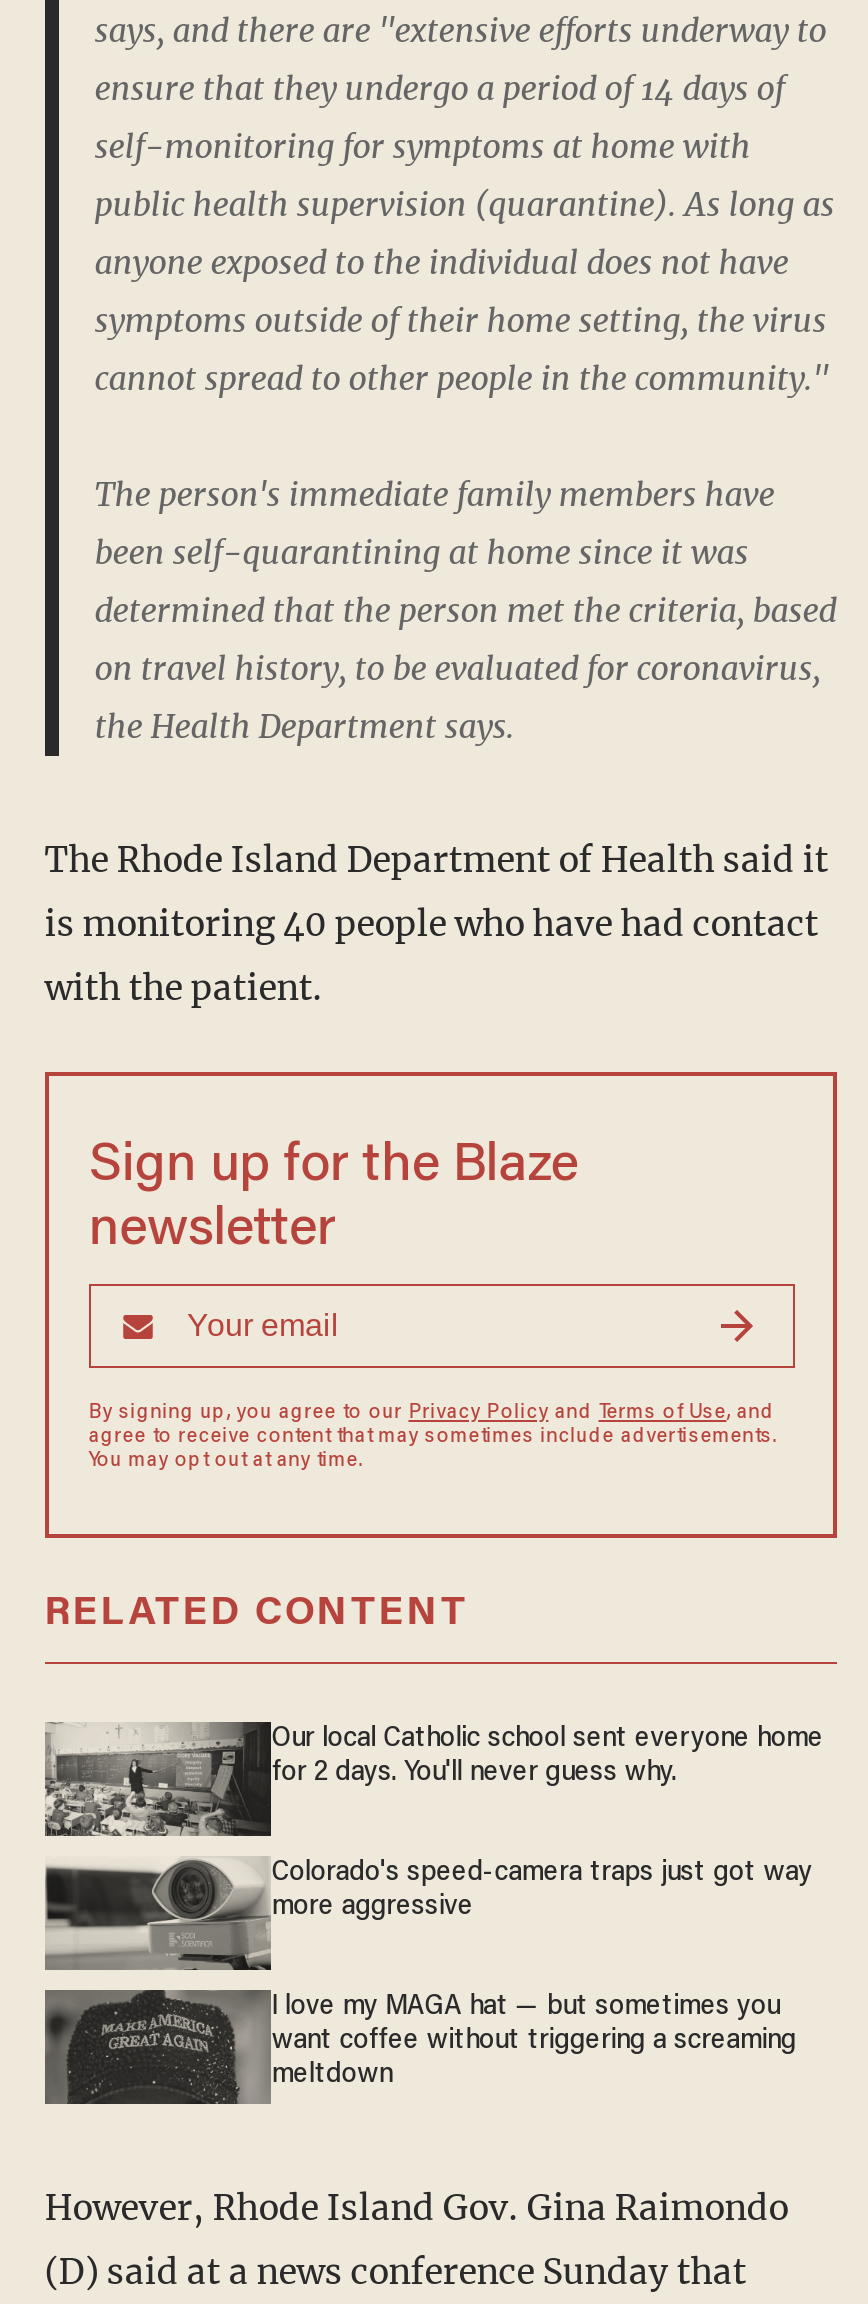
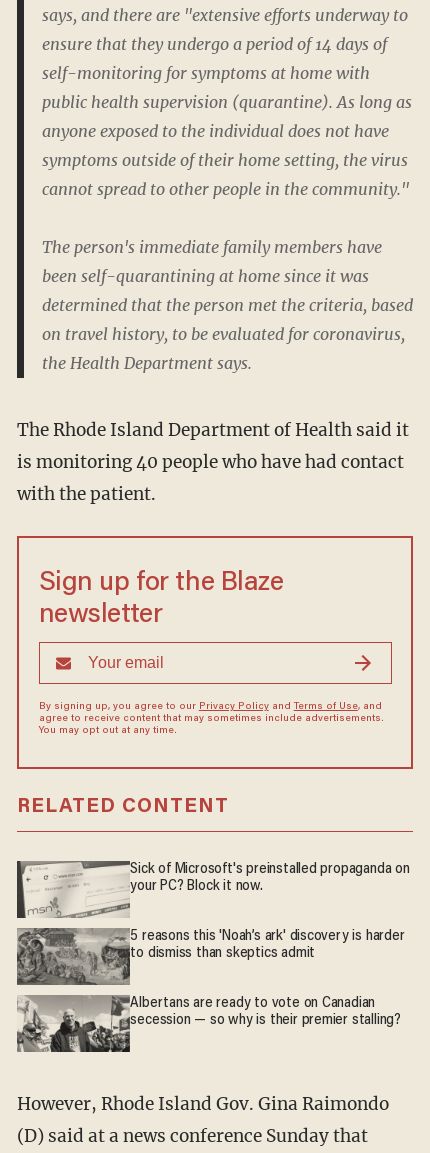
- [image]
- Our local Catholic school sent everyone home
- for 2 days. You'll never guess why.
+ [image]
+ Sick of Microsoft's preinstalled propaganda on
+ your PC? Block it now.

- [image]
- Colorado's speed-camera traps just got way
- more aggressive
+ [image]
+ 5 reasons this 'Noah’s ark' discovery is harder
+ to dismiss than skeptics admit

- [image]
- I love my MAGA hat — but sometimes you
- want coffee without triggering a screaming
- meltdown
+ [image]
+ Albertans are ready to vote on Canadian
+ secession — so why is their premier stalling?
